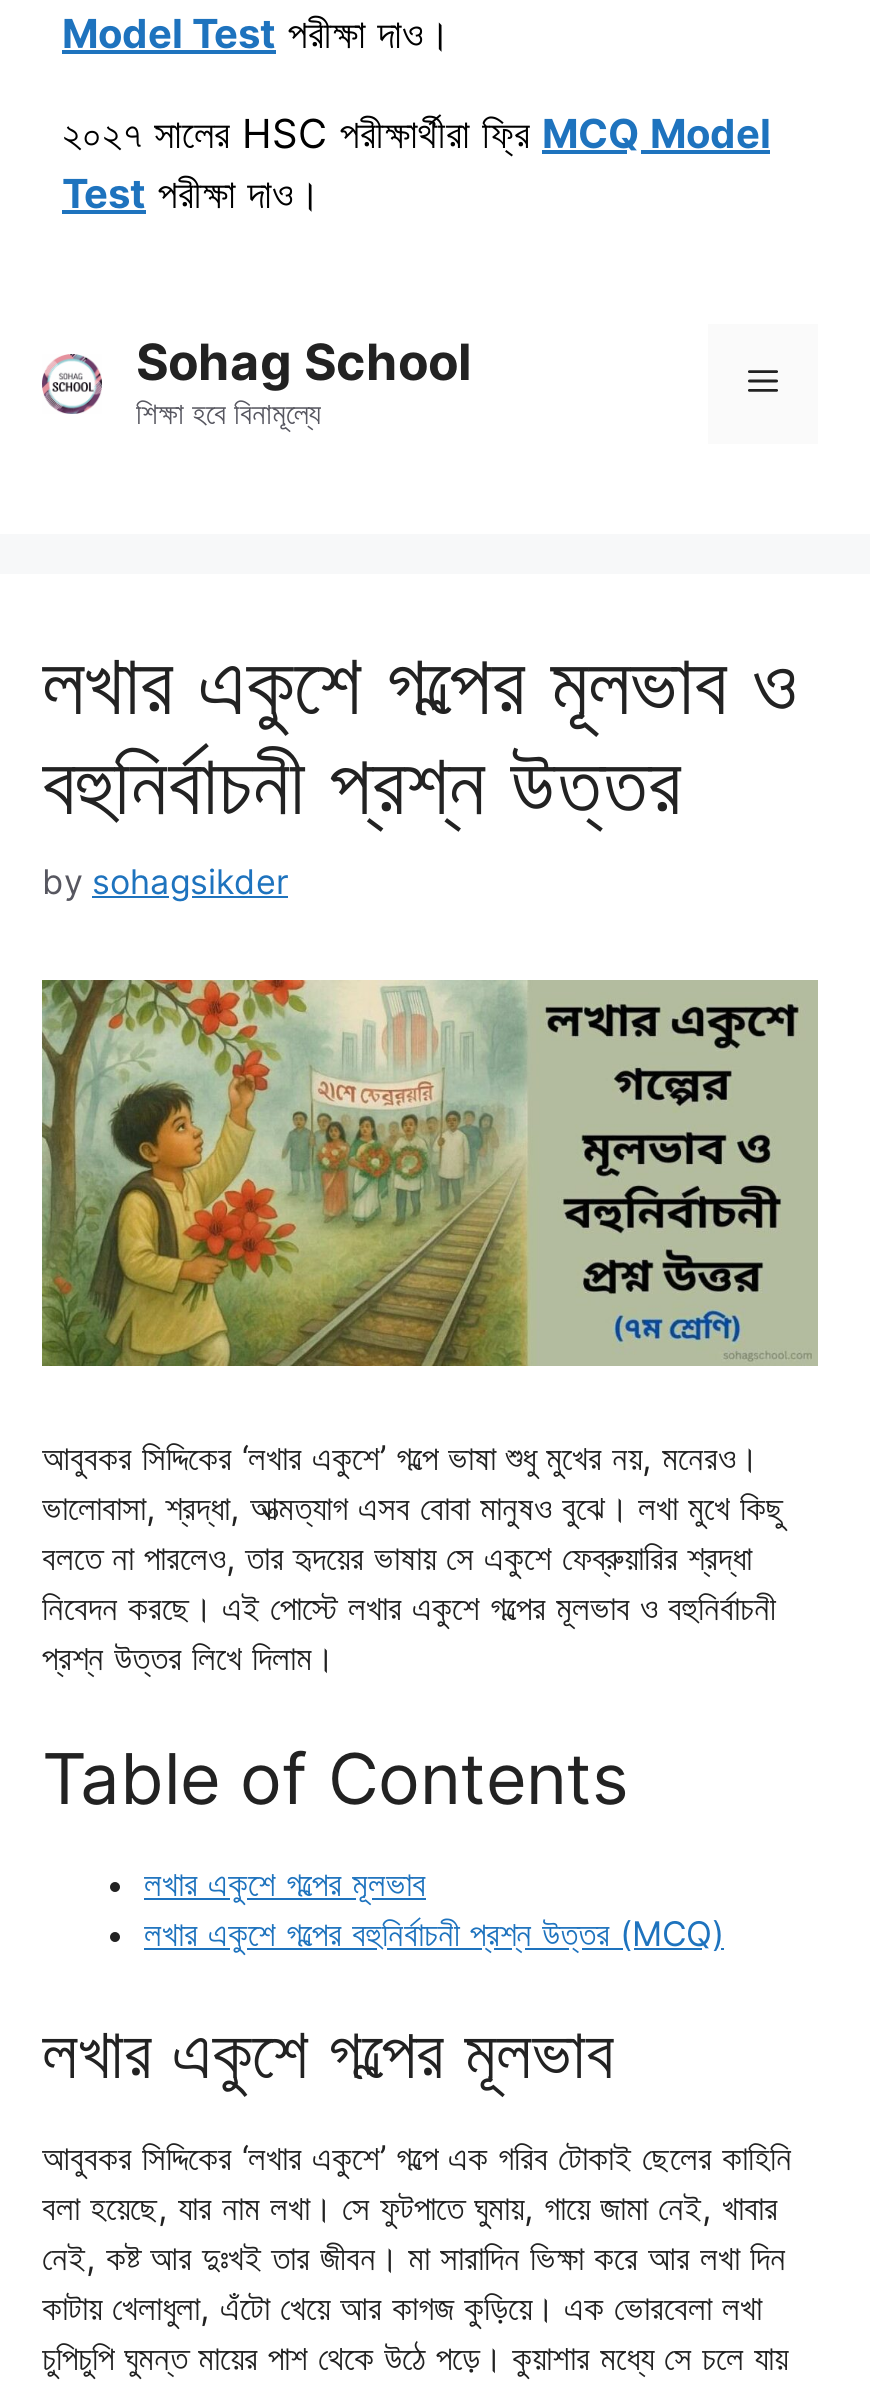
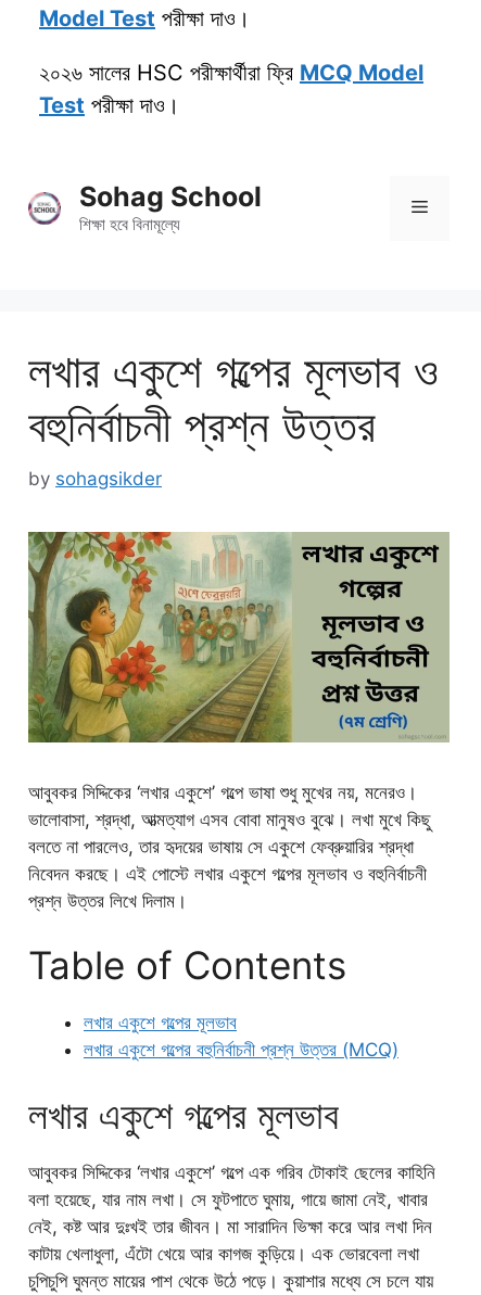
- ২০২৭ সালের HSC পরীক্ষার্থীরা ফ্রি MCQ Model
+ ২০২৬ সালের HSC পরীক্ষার্থীরা ফ্রি MCQ Model
